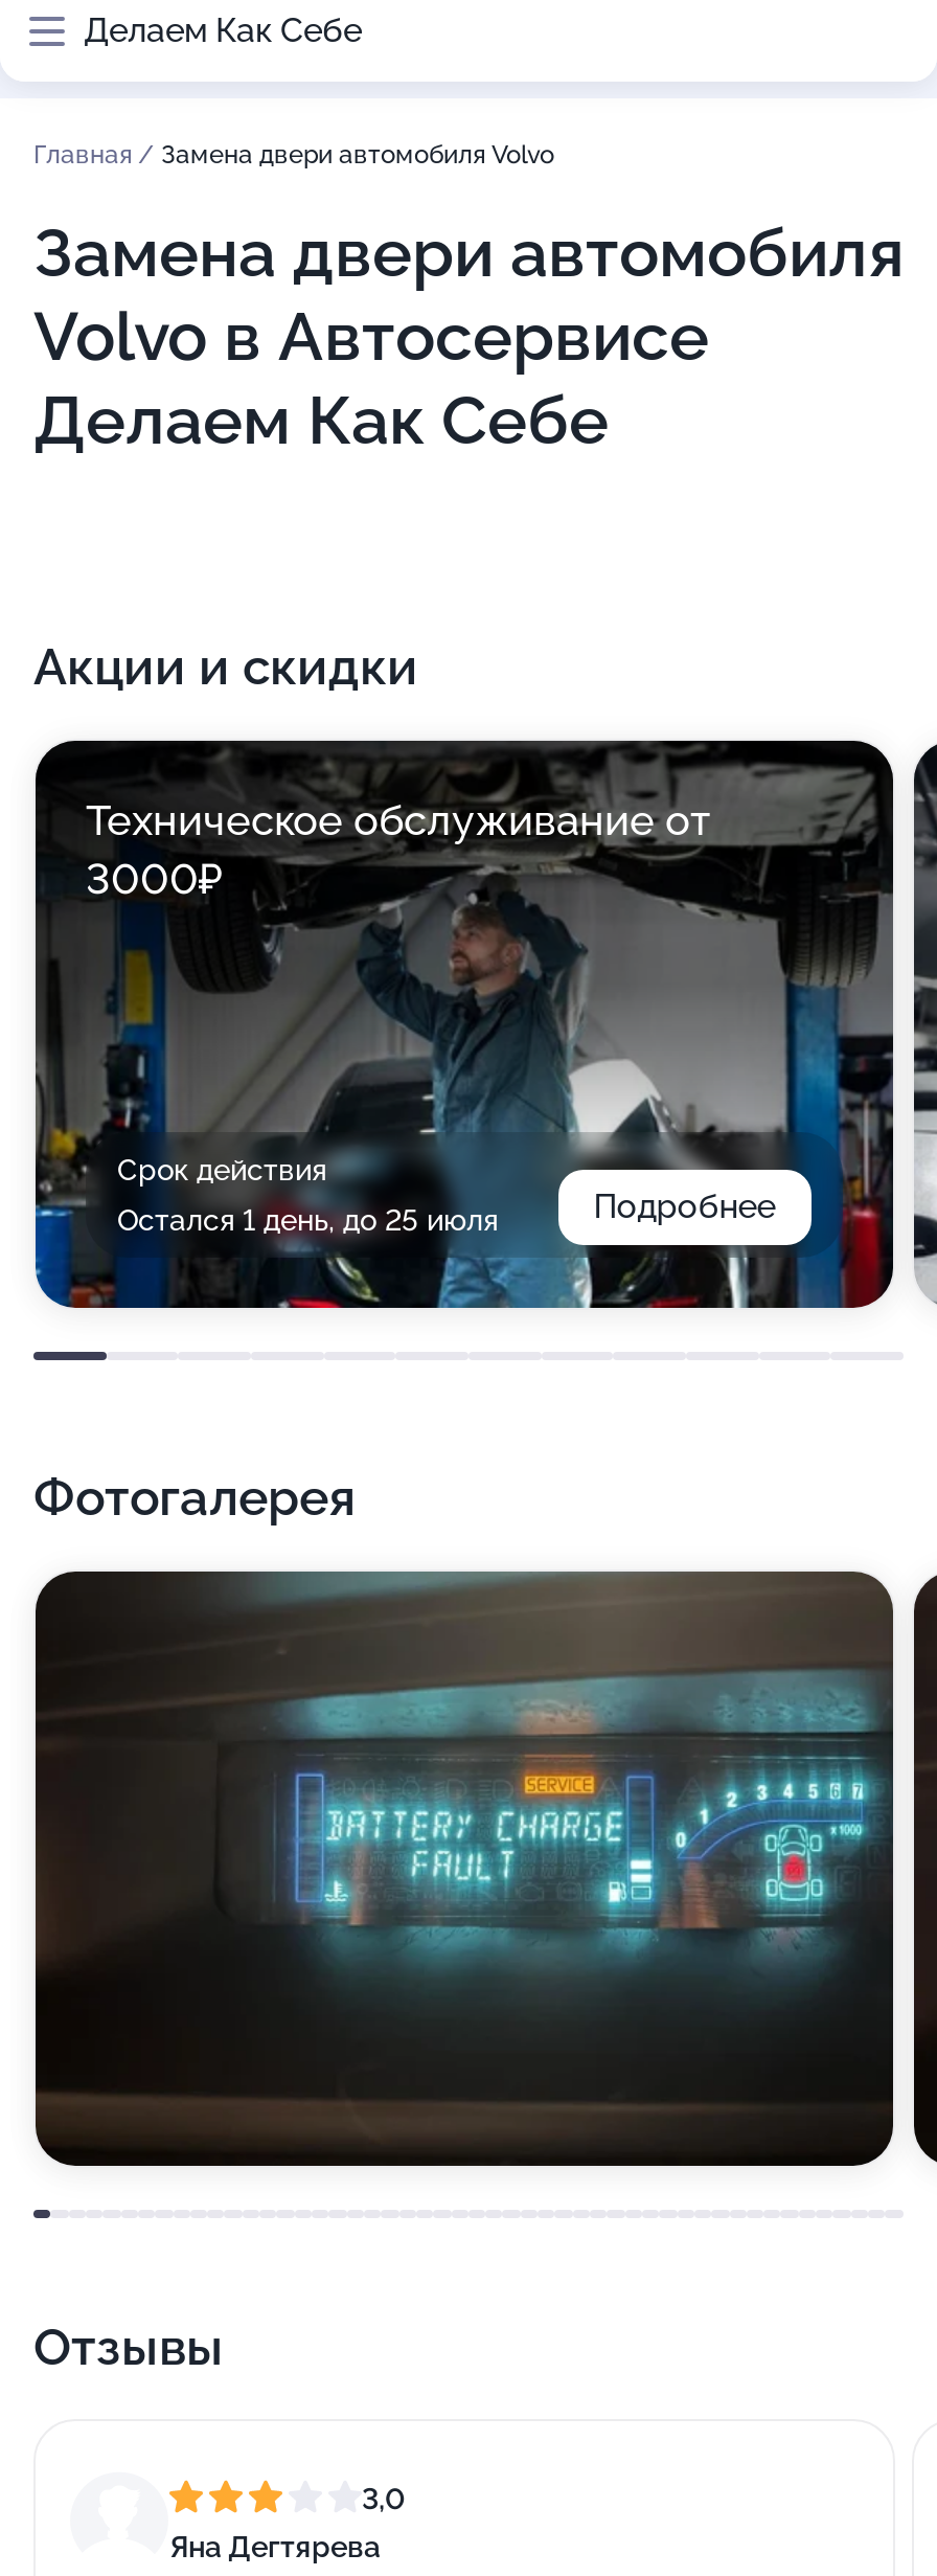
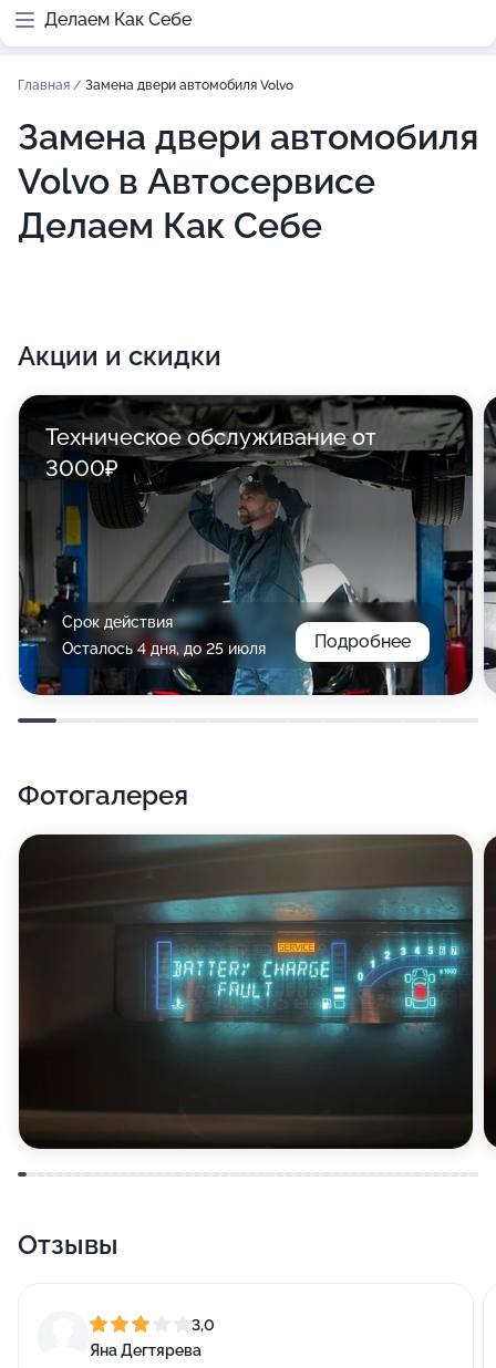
- Остался 1 день, до 25 июля
+ Осталось 4 дня, до 25 июля
